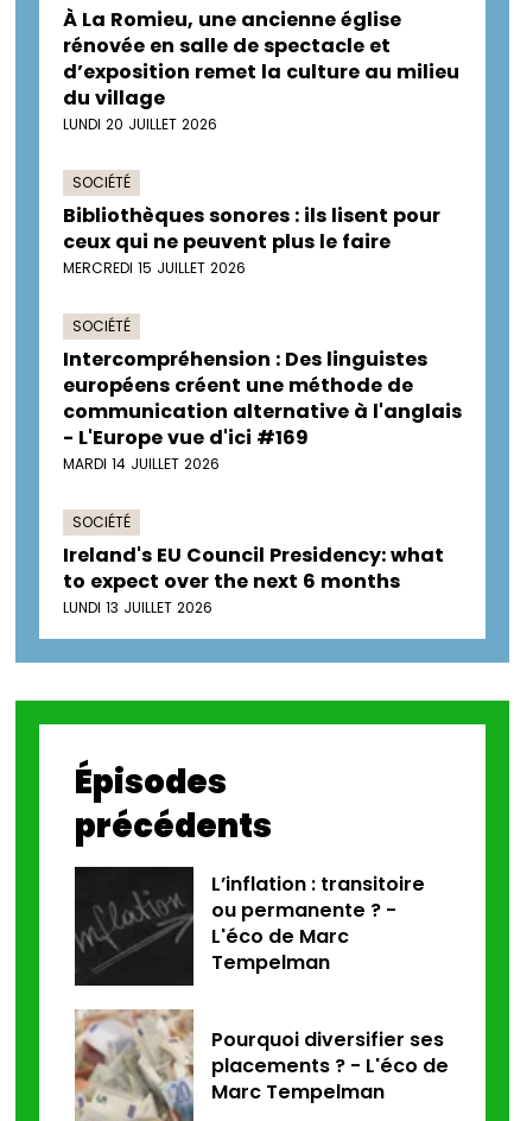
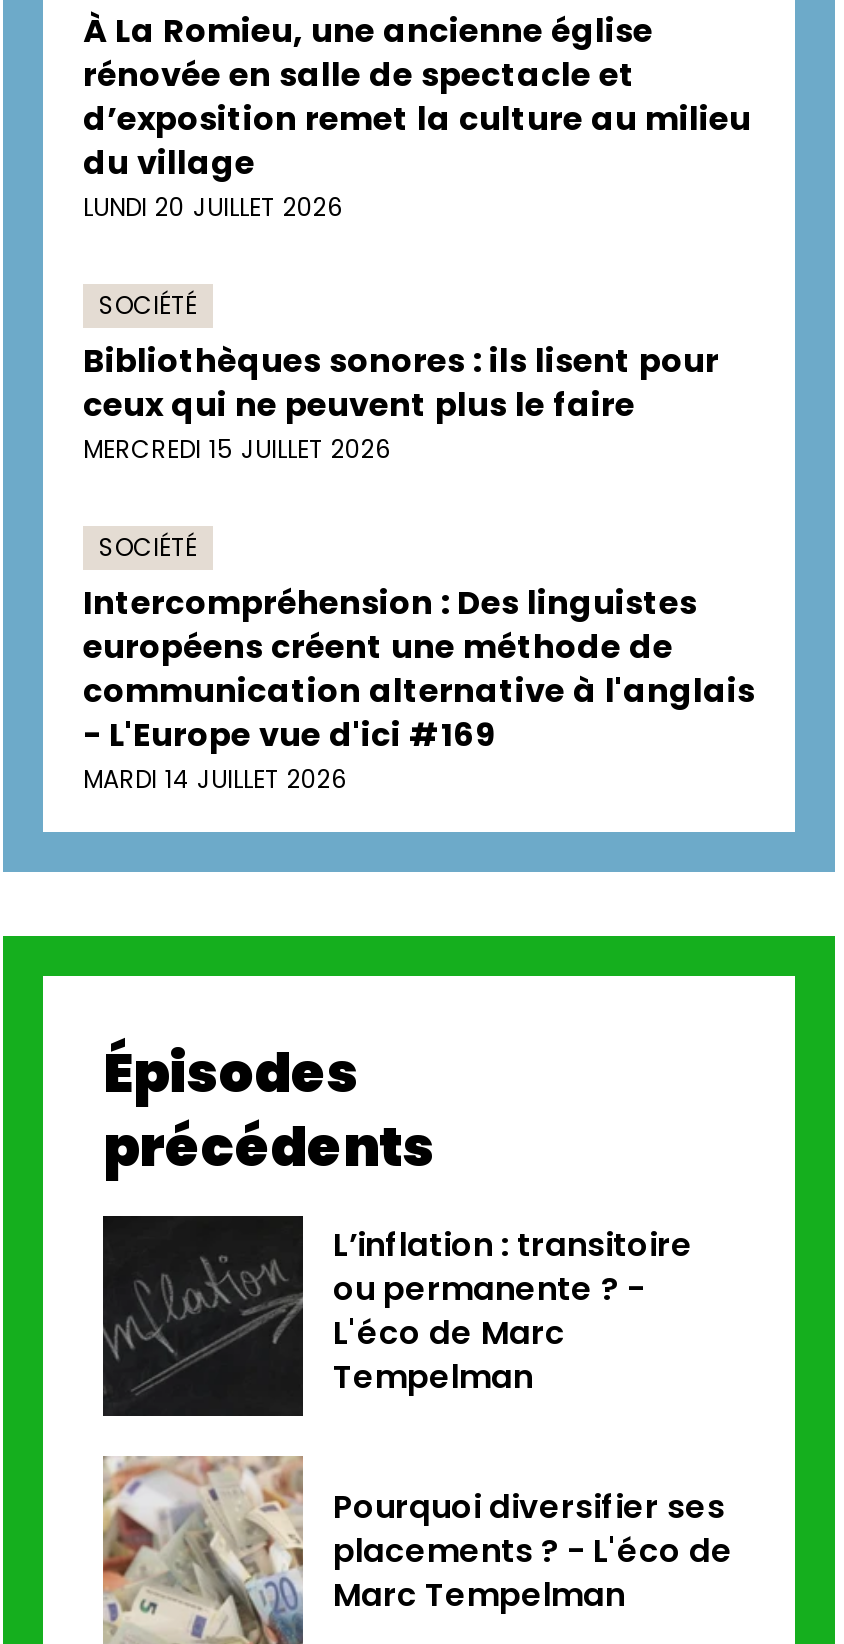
- SOCIÉTÉ
- Ireland's EU Council Presidency: what
- to expect over the next 6 months
- LUNDI 13 JUILLET 2026
